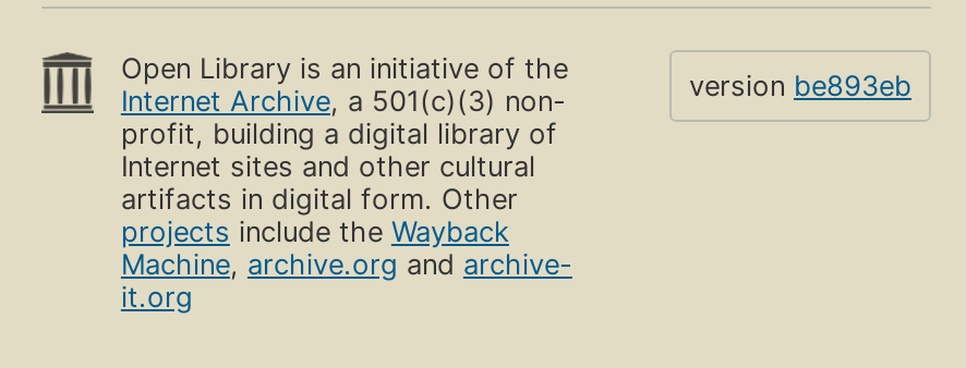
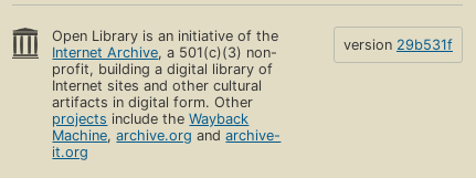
- version be893eb
+ version 29b531f
